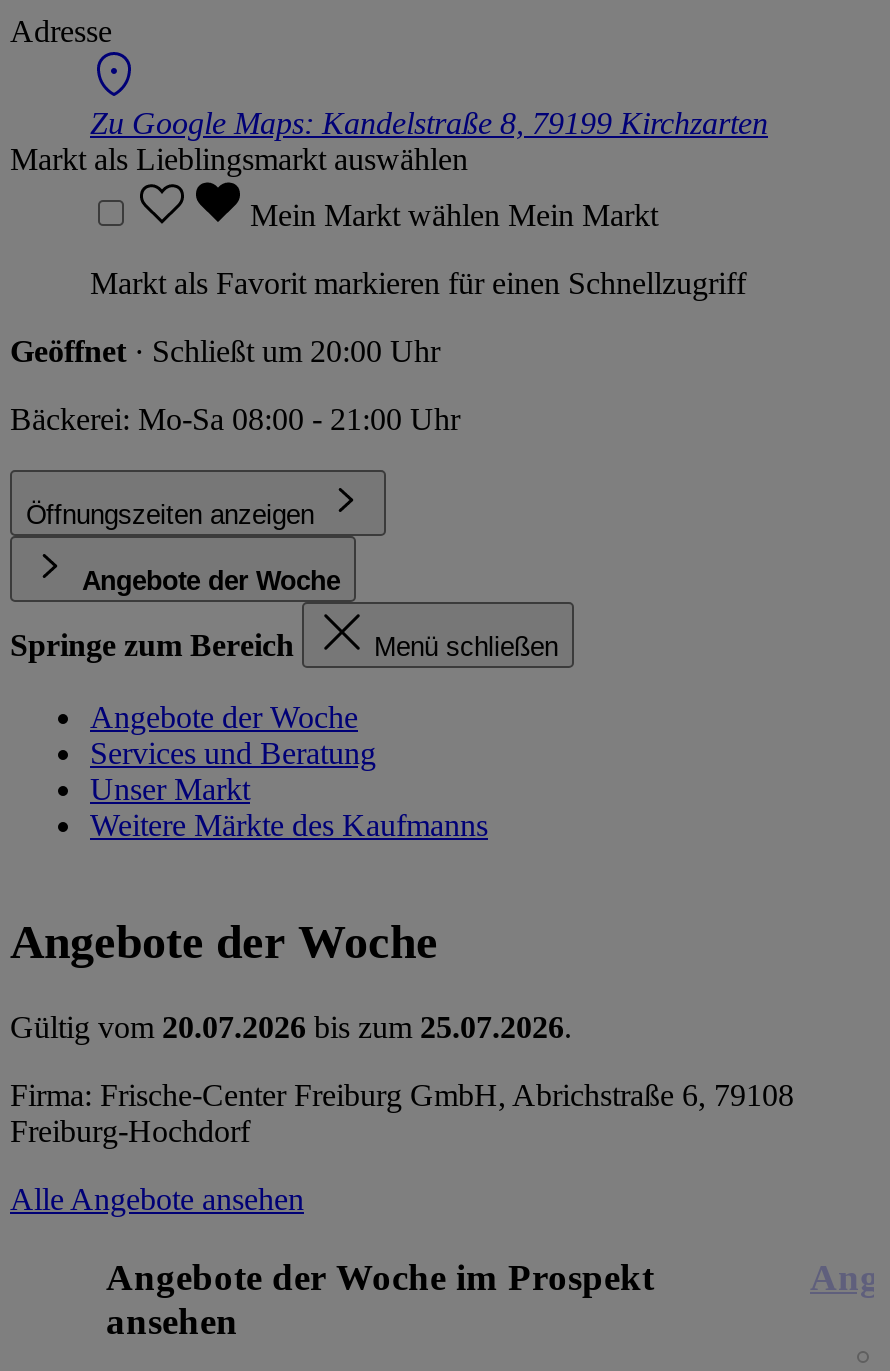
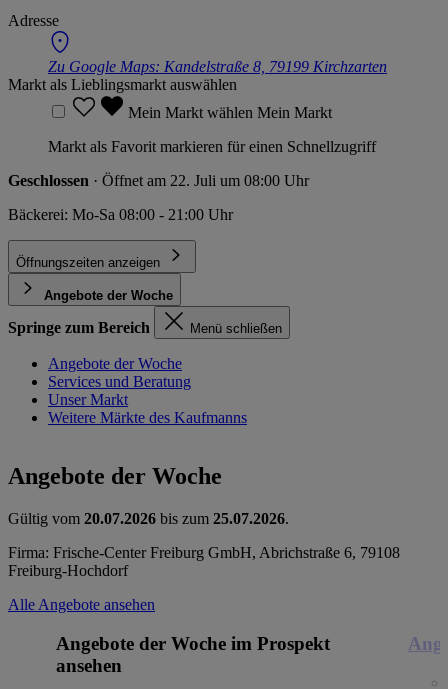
- Geöffnet · Schließt um 20:00 Uhr
+ Geschlossen · Öffnet am 22. Juli um 08:00 Uhr
